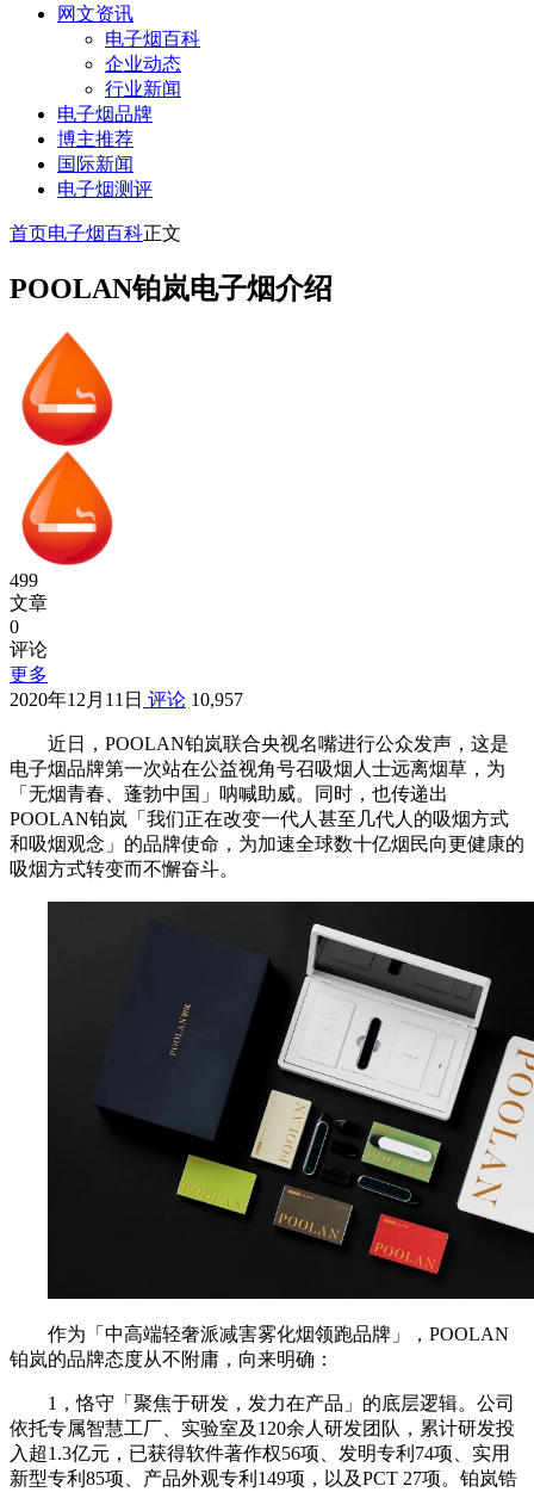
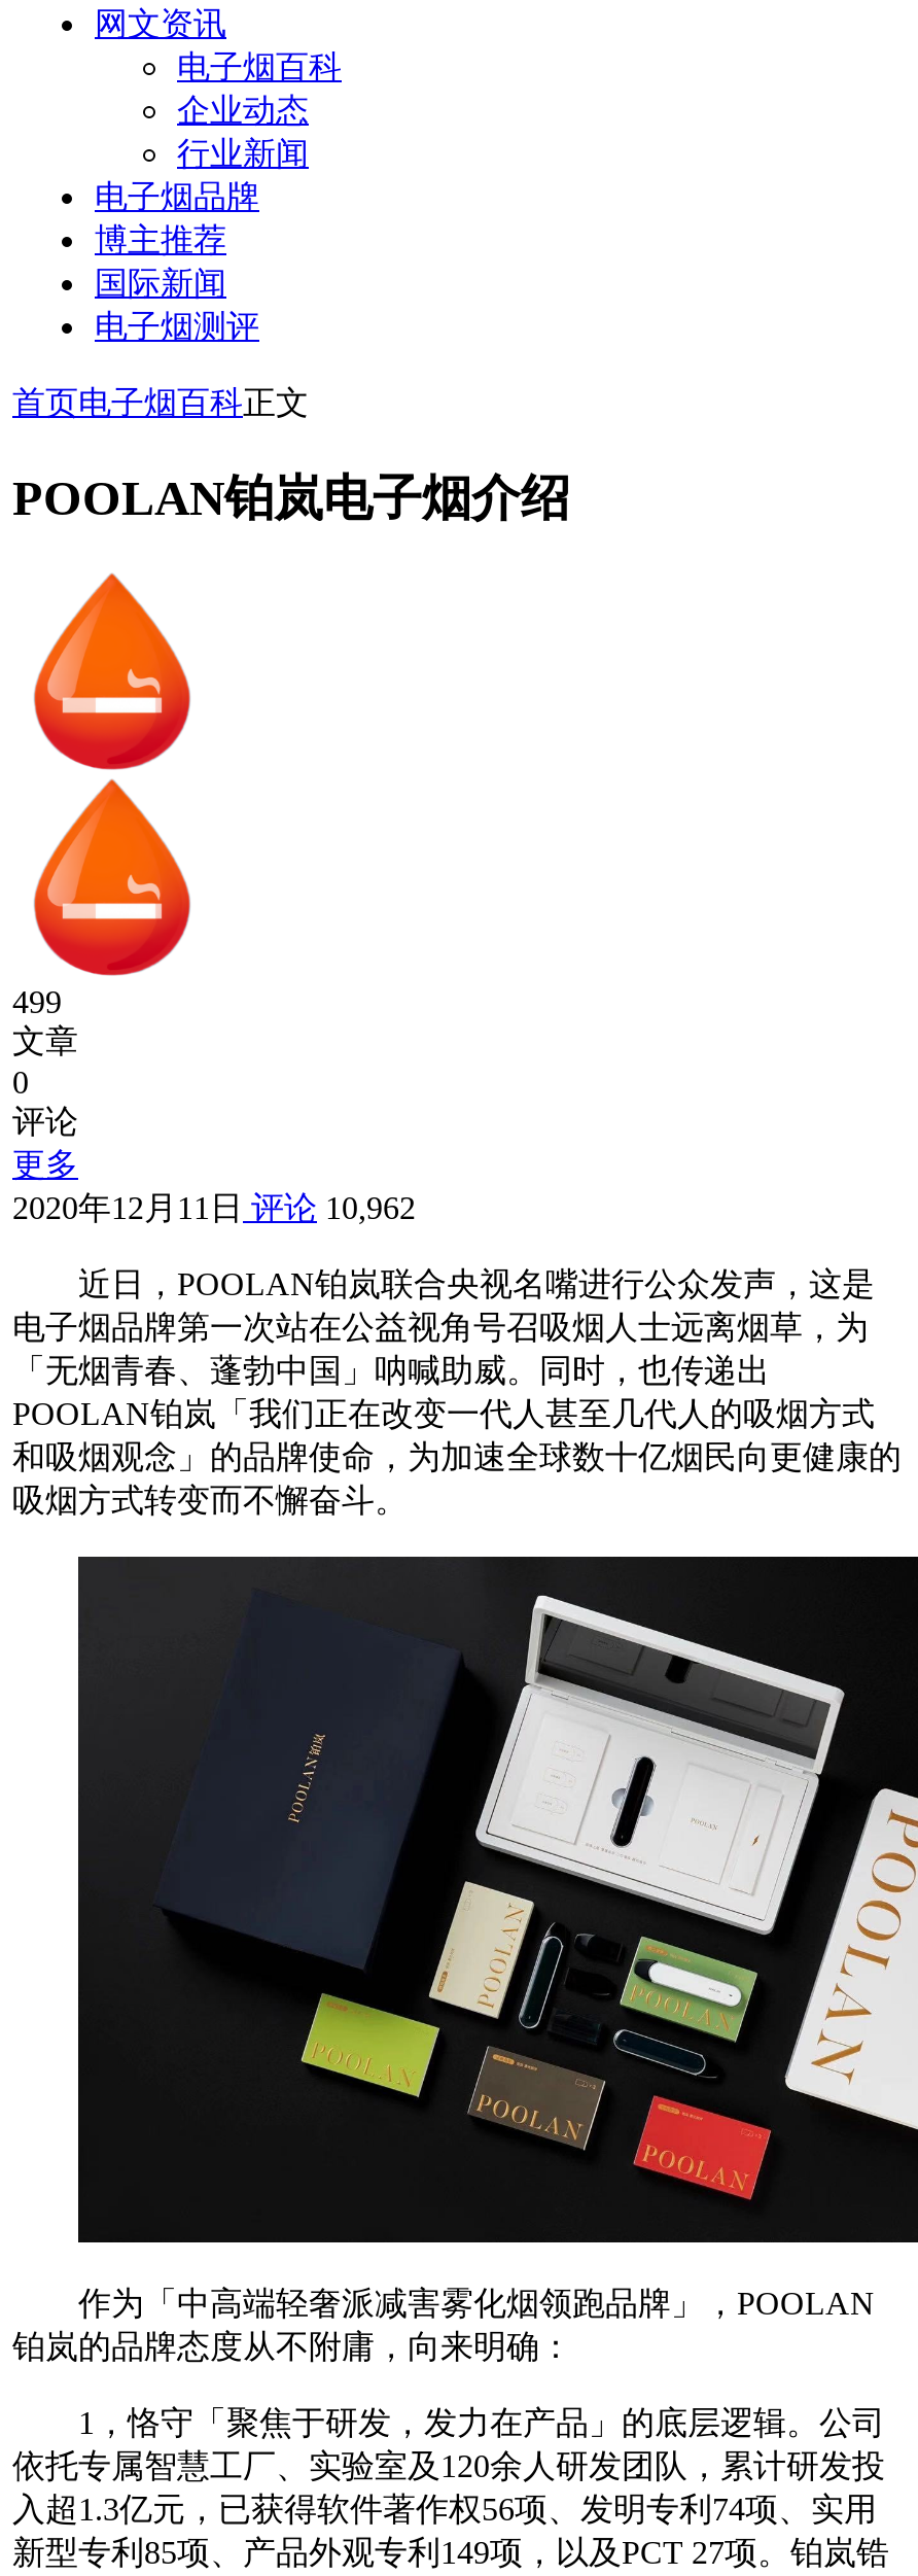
- 2020年12月11日评论10,957
+ 2020年12月11日评论10,962
